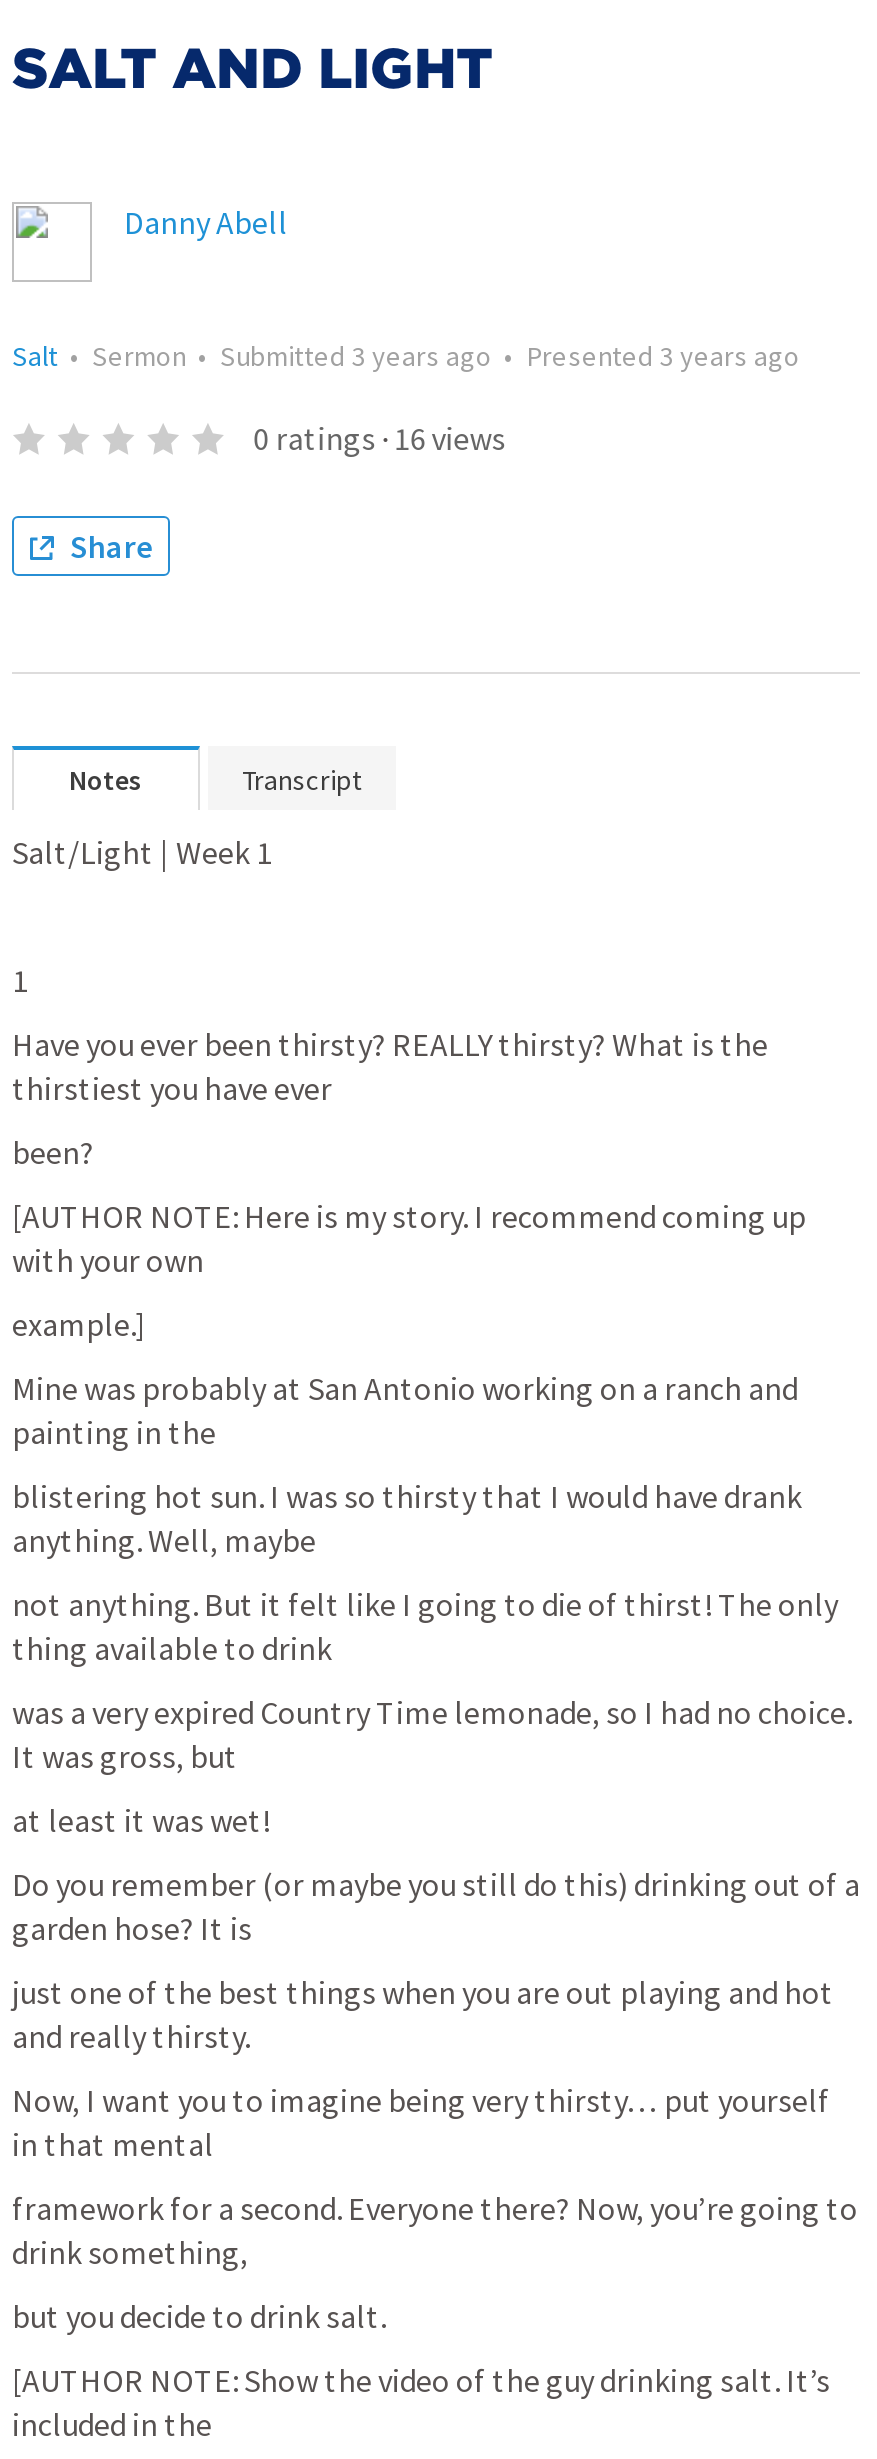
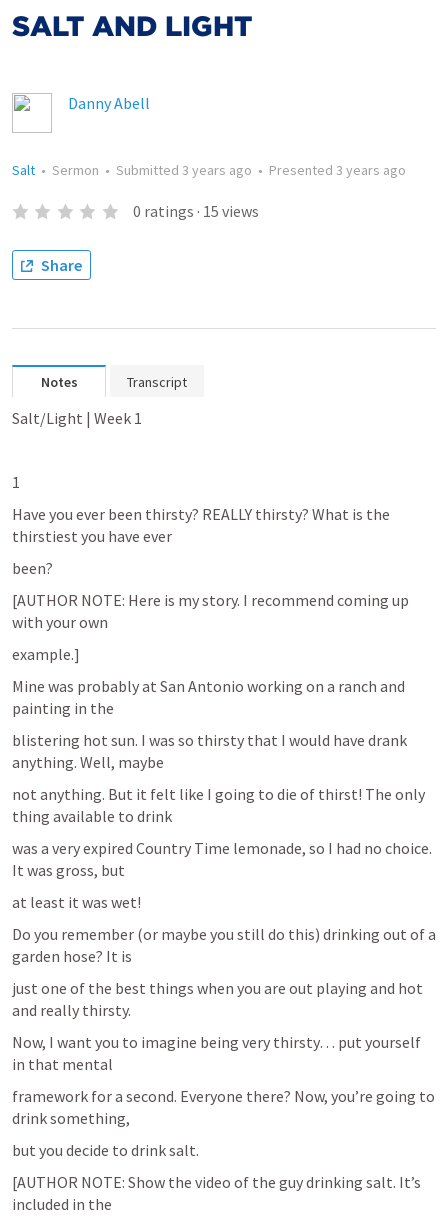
- 0 ratings · 16 views
+ 0 ratings · 15 views
